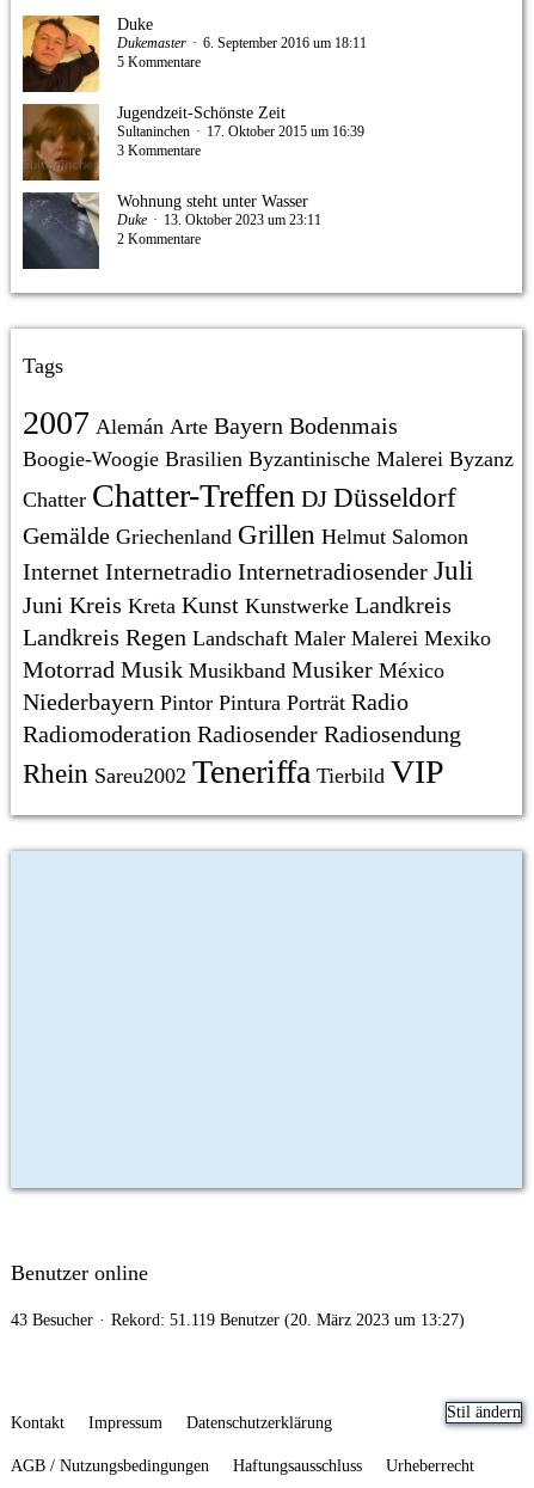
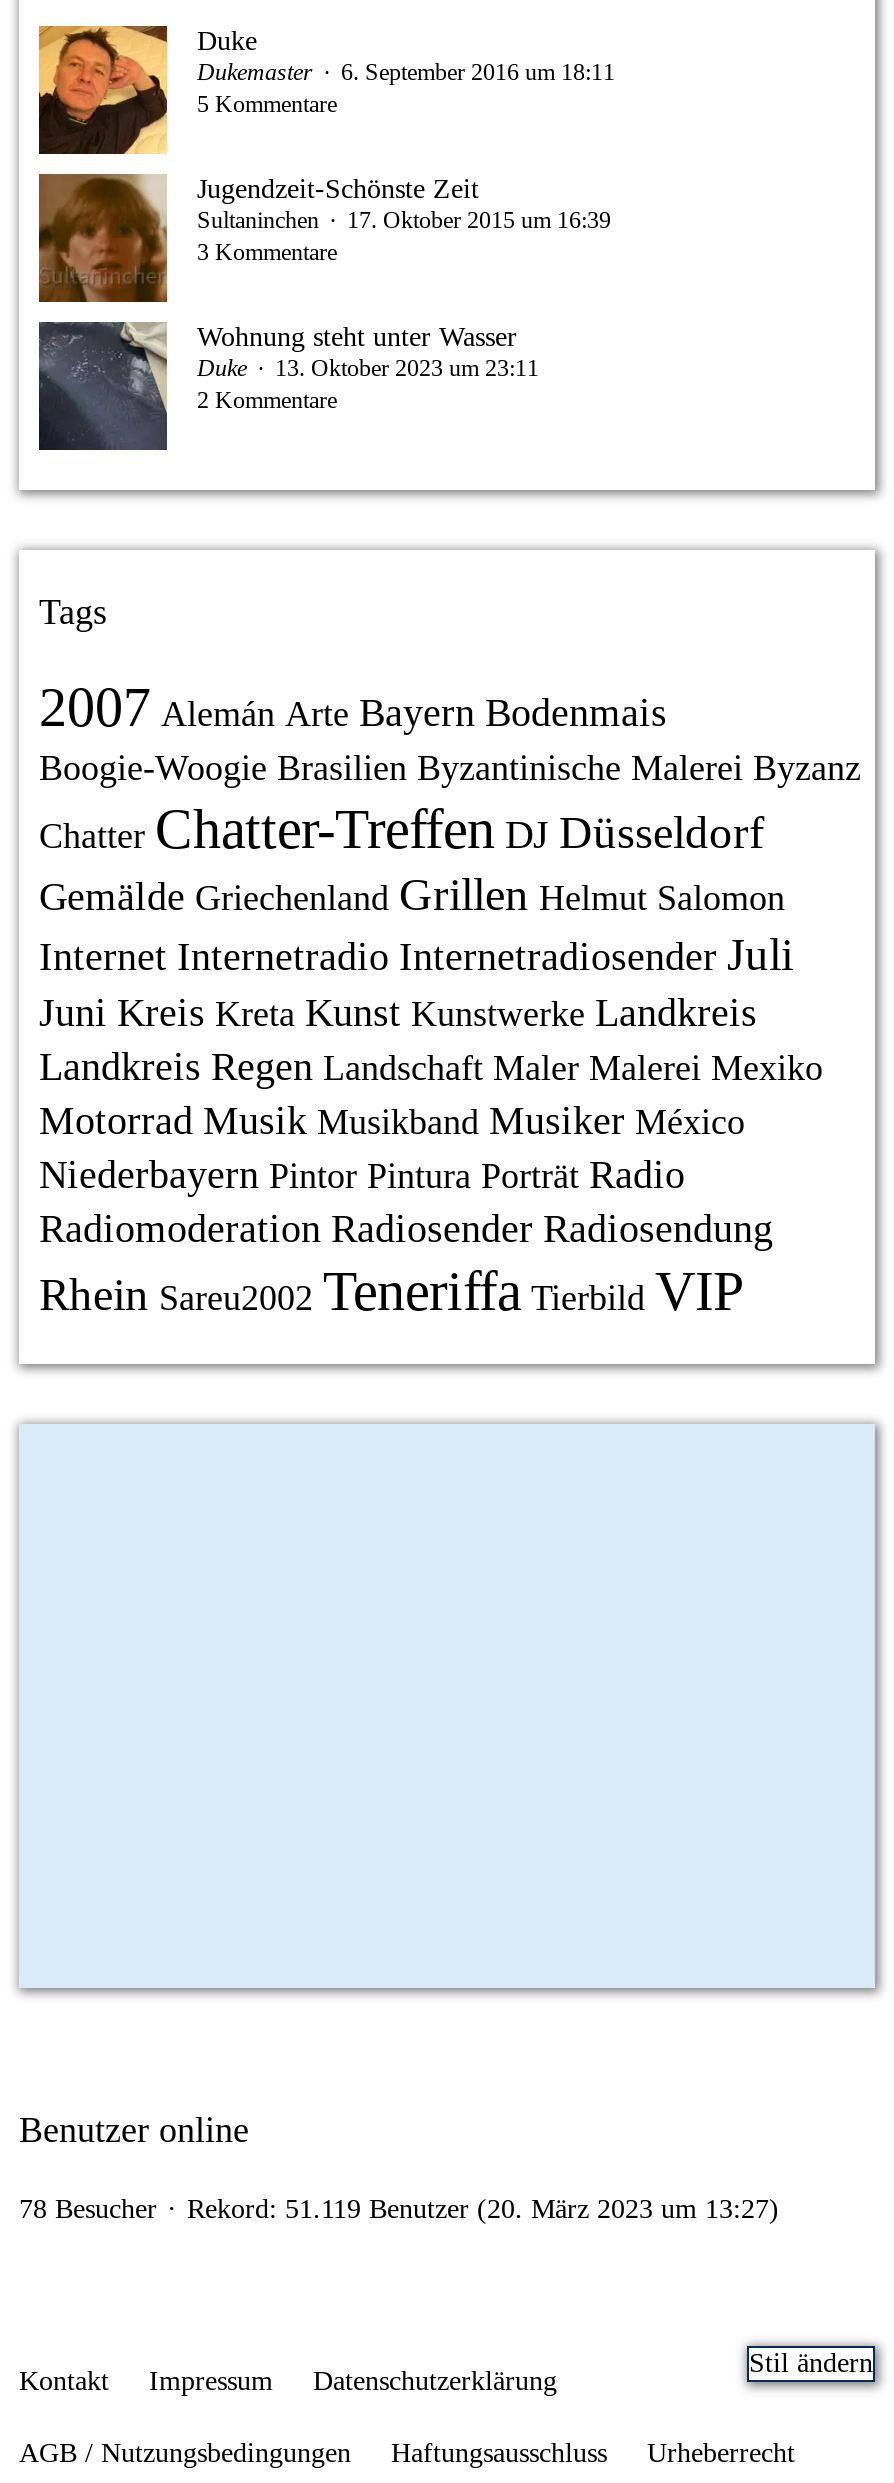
- 43 Besucher Rekord: 51.119 Benutzer (20. März 2023 um 13:27)
+ 78 Besucher Rekord: 51.119 Benutzer (20. März 2023 um 13:27)
